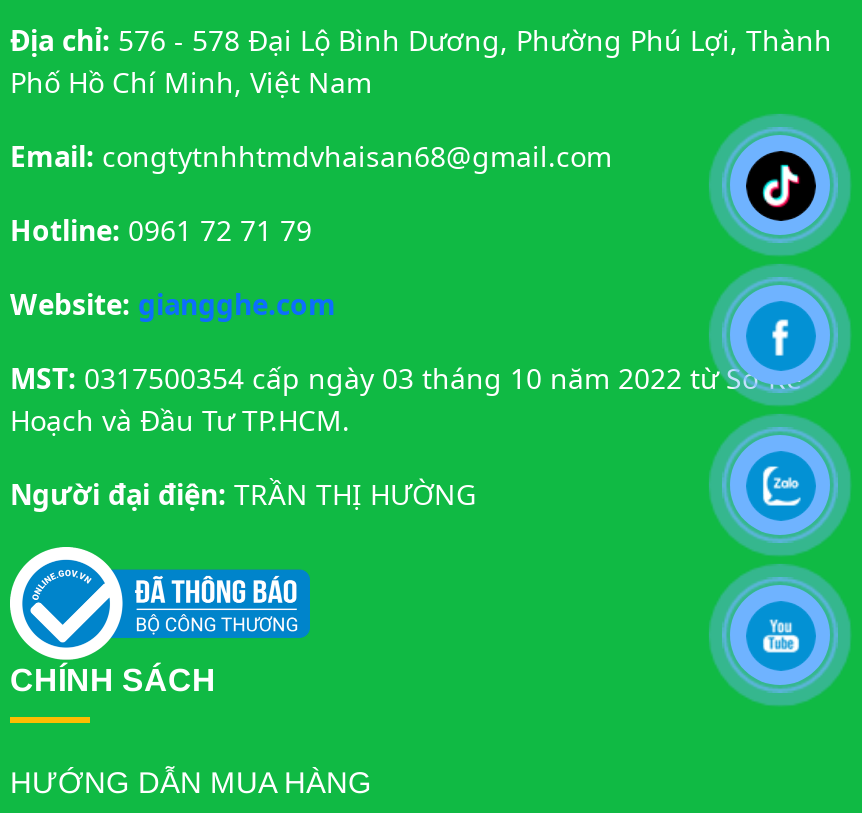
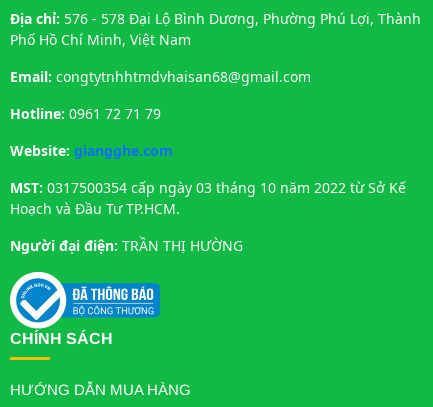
- [image]
